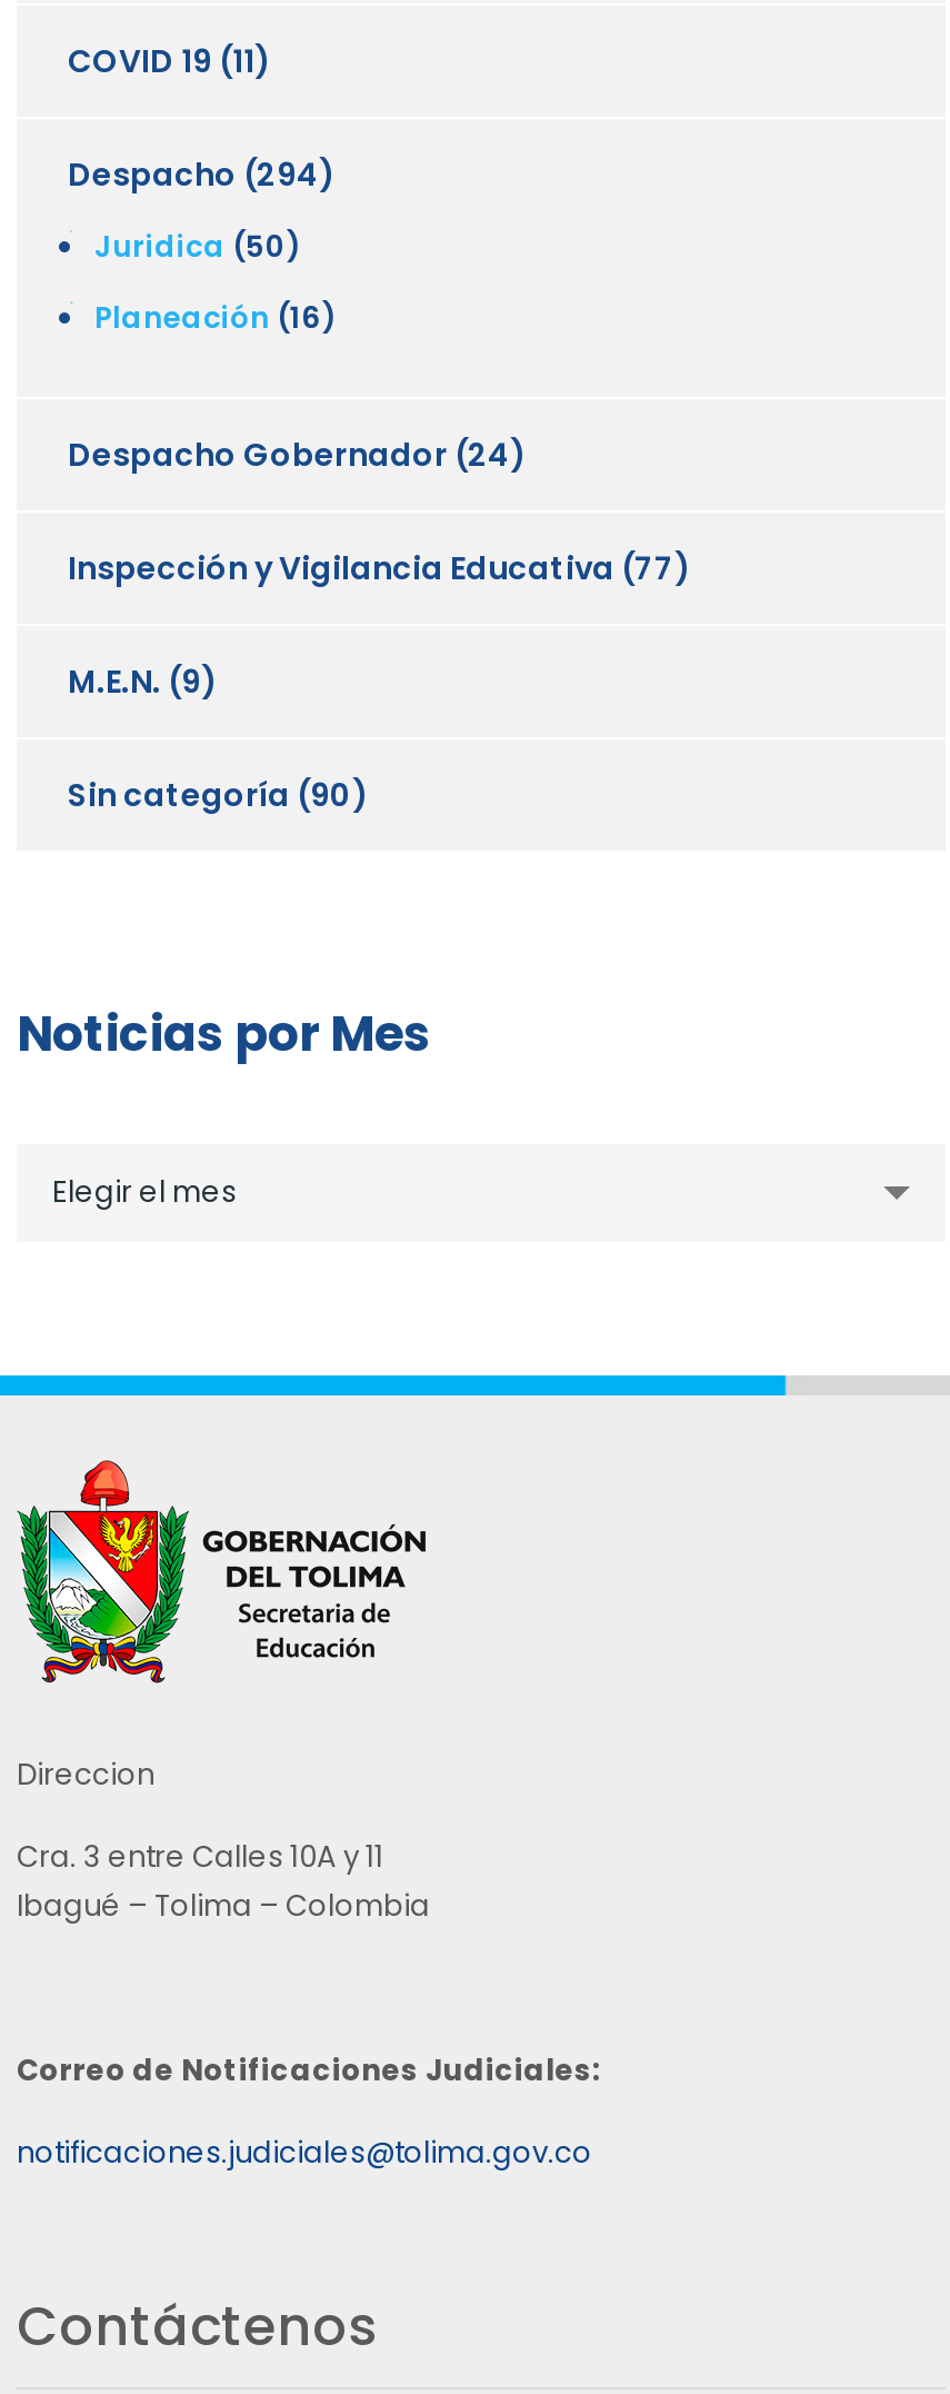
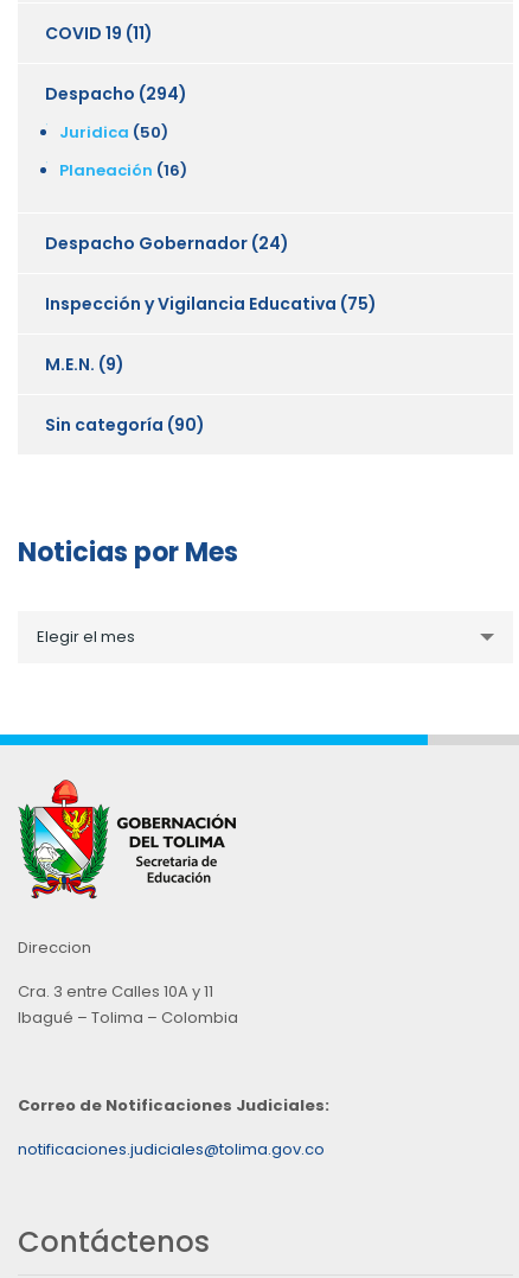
- Inspección y Vigilancia Educativa (77)
+ Inspección y Vigilancia Educativa (75)
